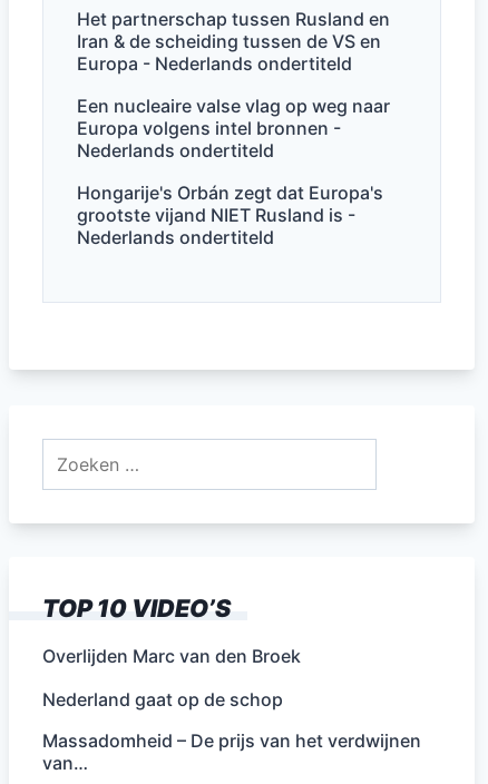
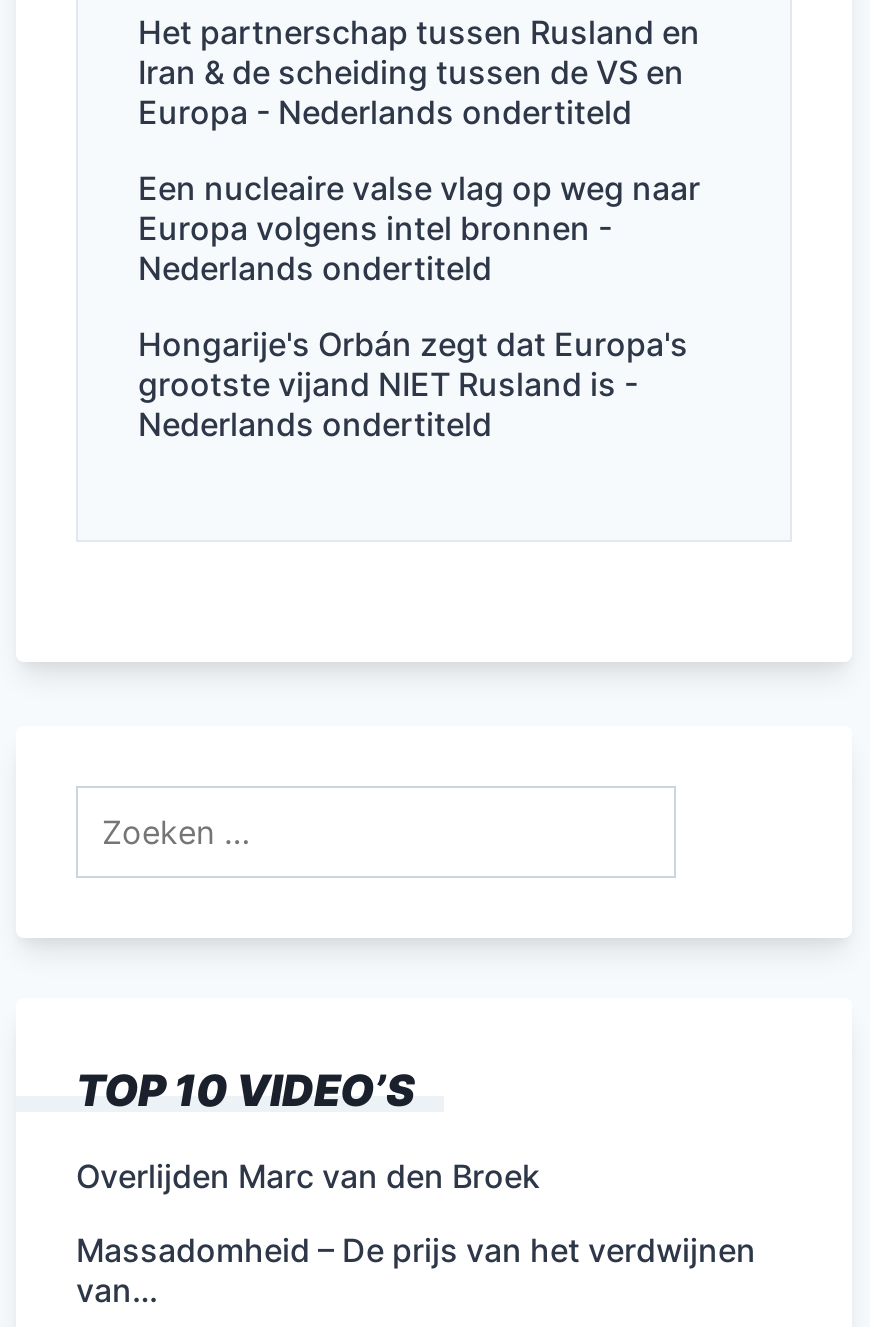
- Nederland gaat op de schop
